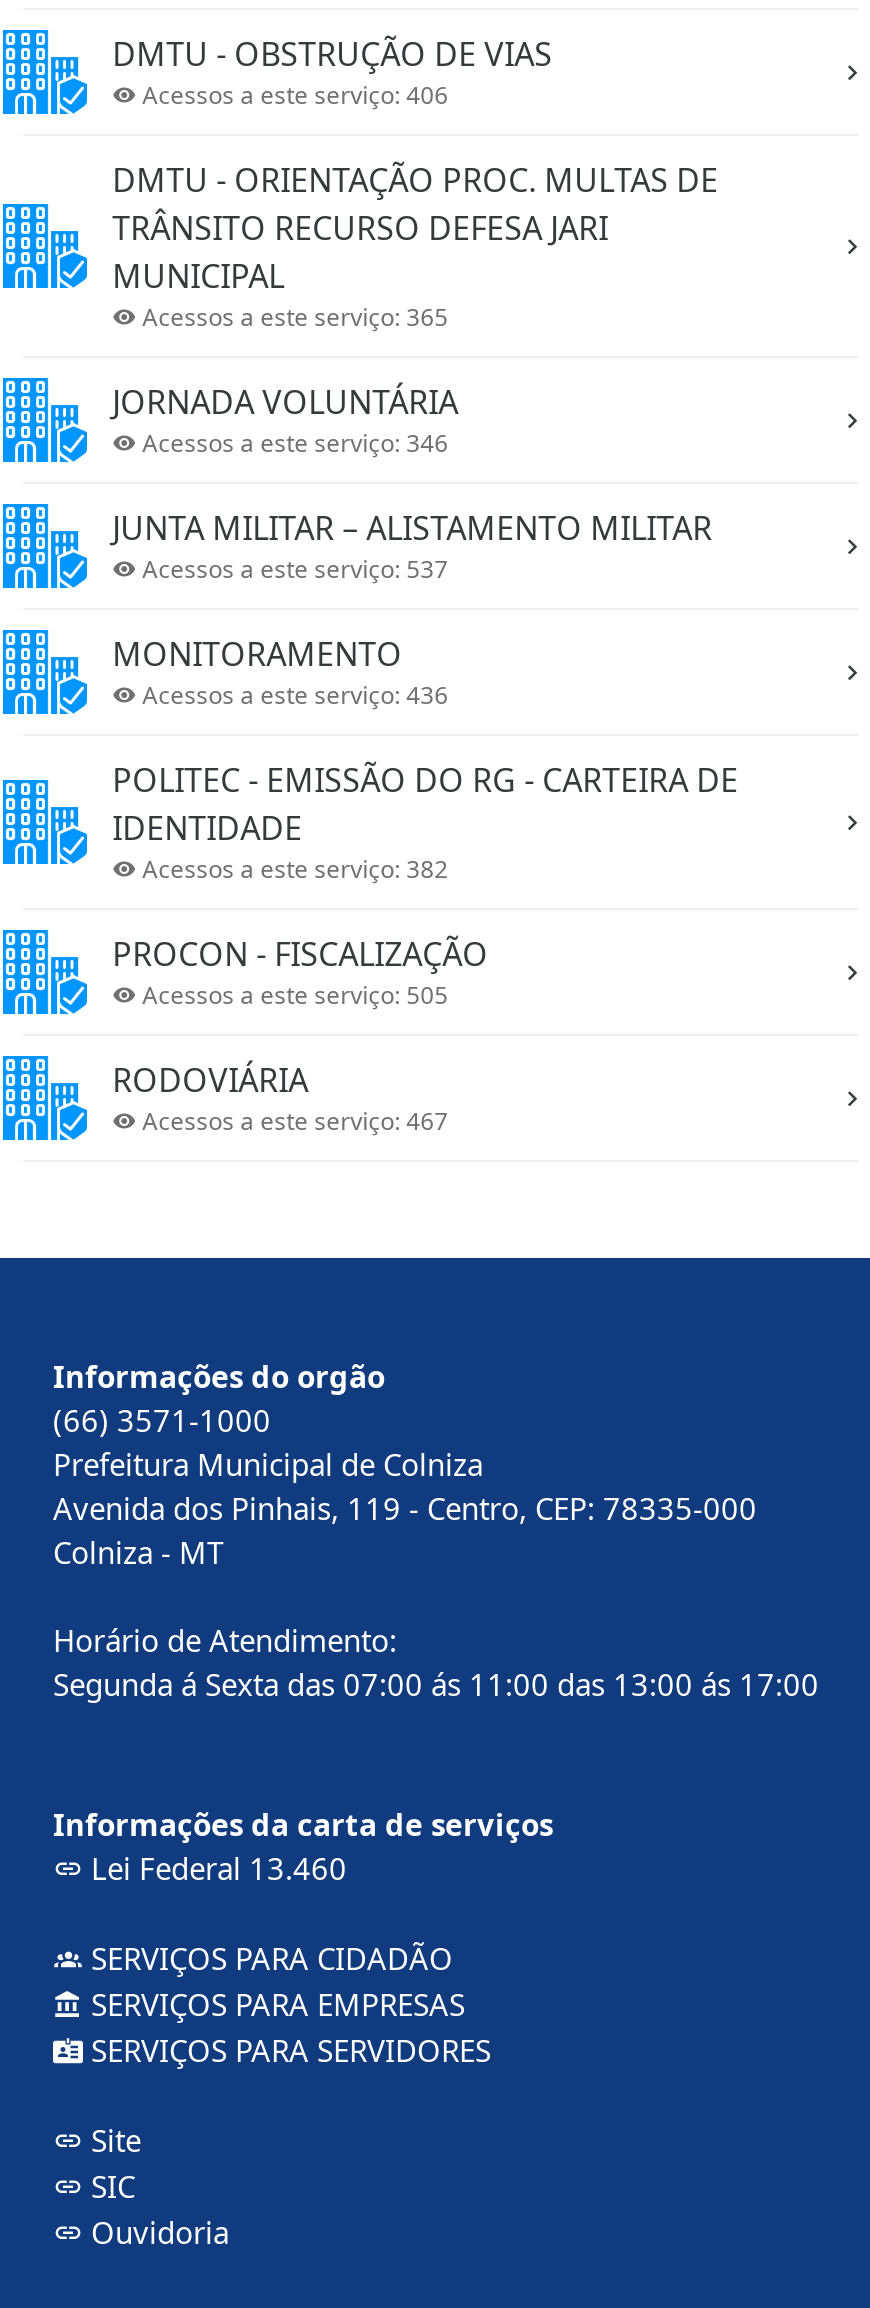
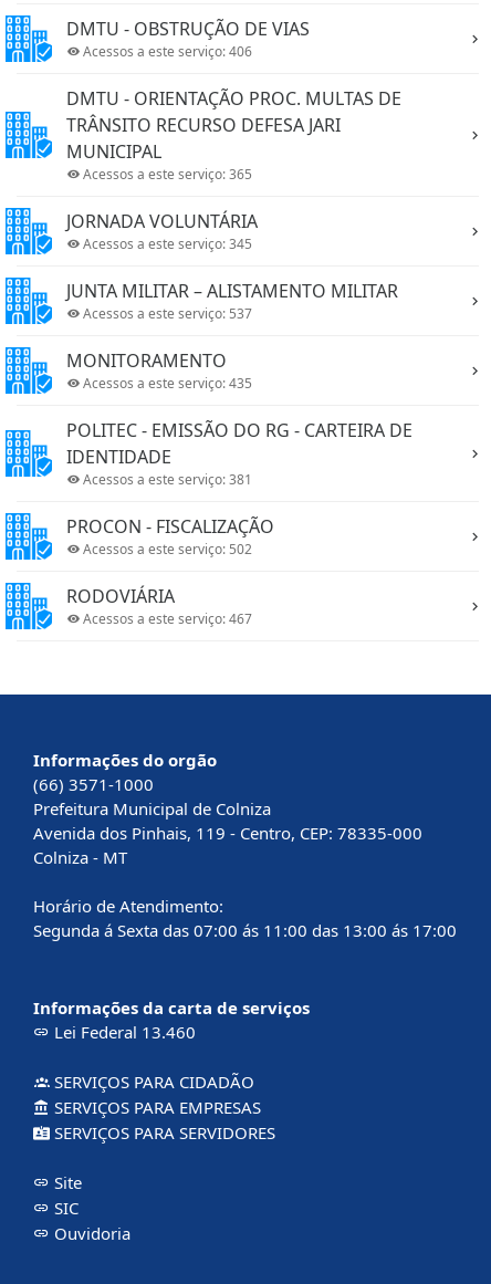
- Acessos a este serviço: 346
+ Acessos a este serviço: 345

- Acessos a este serviço: 436
+ Acessos a este serviço: 435

- Acessos a este serviço: 382
+ Acessos a este serviço: 381

- Acessos a este serviço: 505
+ Acessos a este serviço: 502
